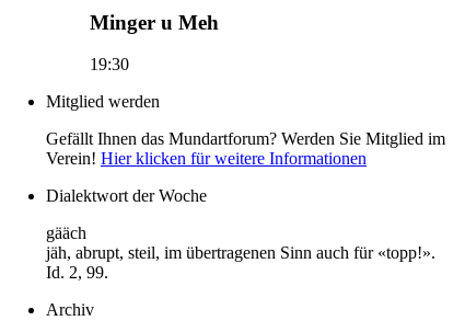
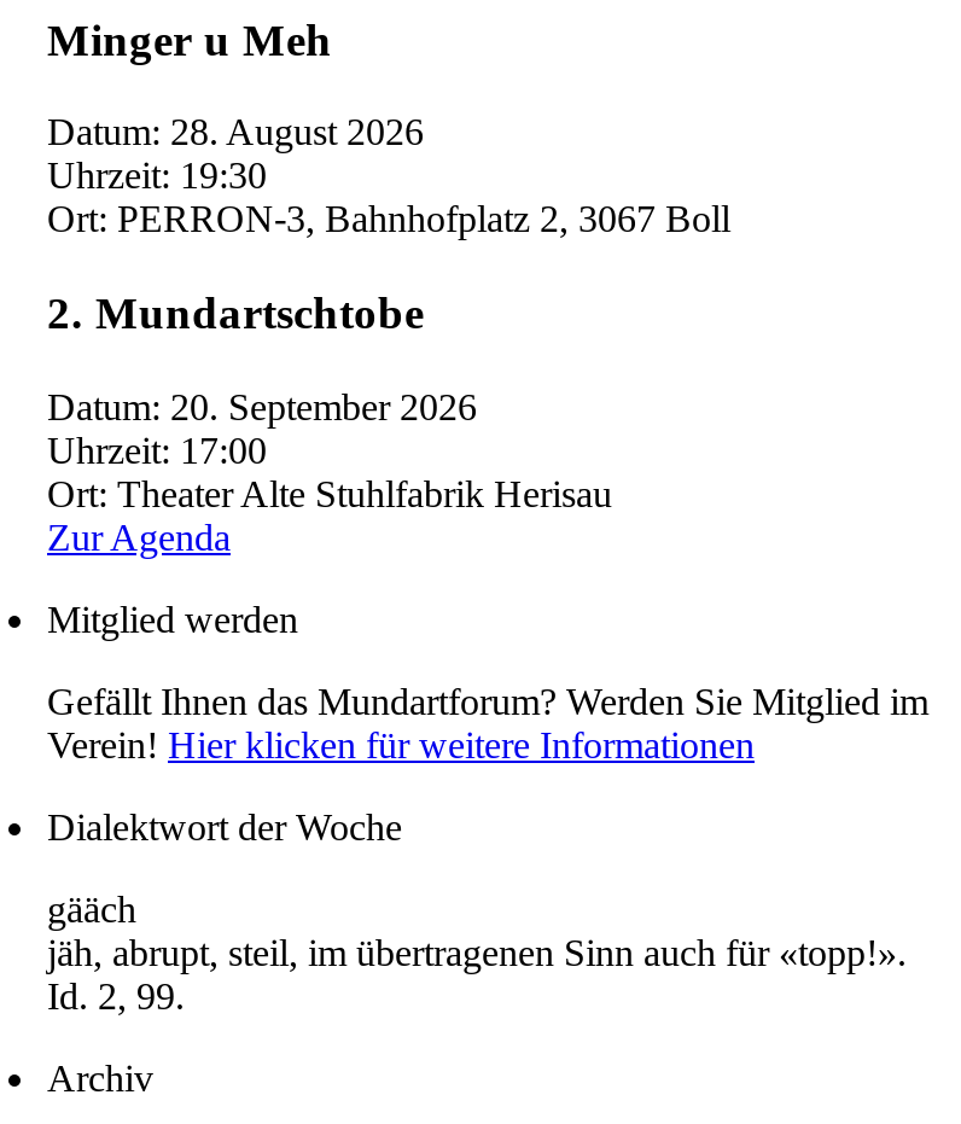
- 19:30
+ Datum: 28. August 2026
+ Uhrzeit: 19:30
+ Ort: PERRON-3, Bahnhofplatz 2, 3067 Boll
+ 2. Mundartschtobe
+ Datum: 20. September 2026
+ Uhrzeit: 17:00
+ Ort: Theater Alte Stuhlfabrik Herisau
+ Zur Agenda
